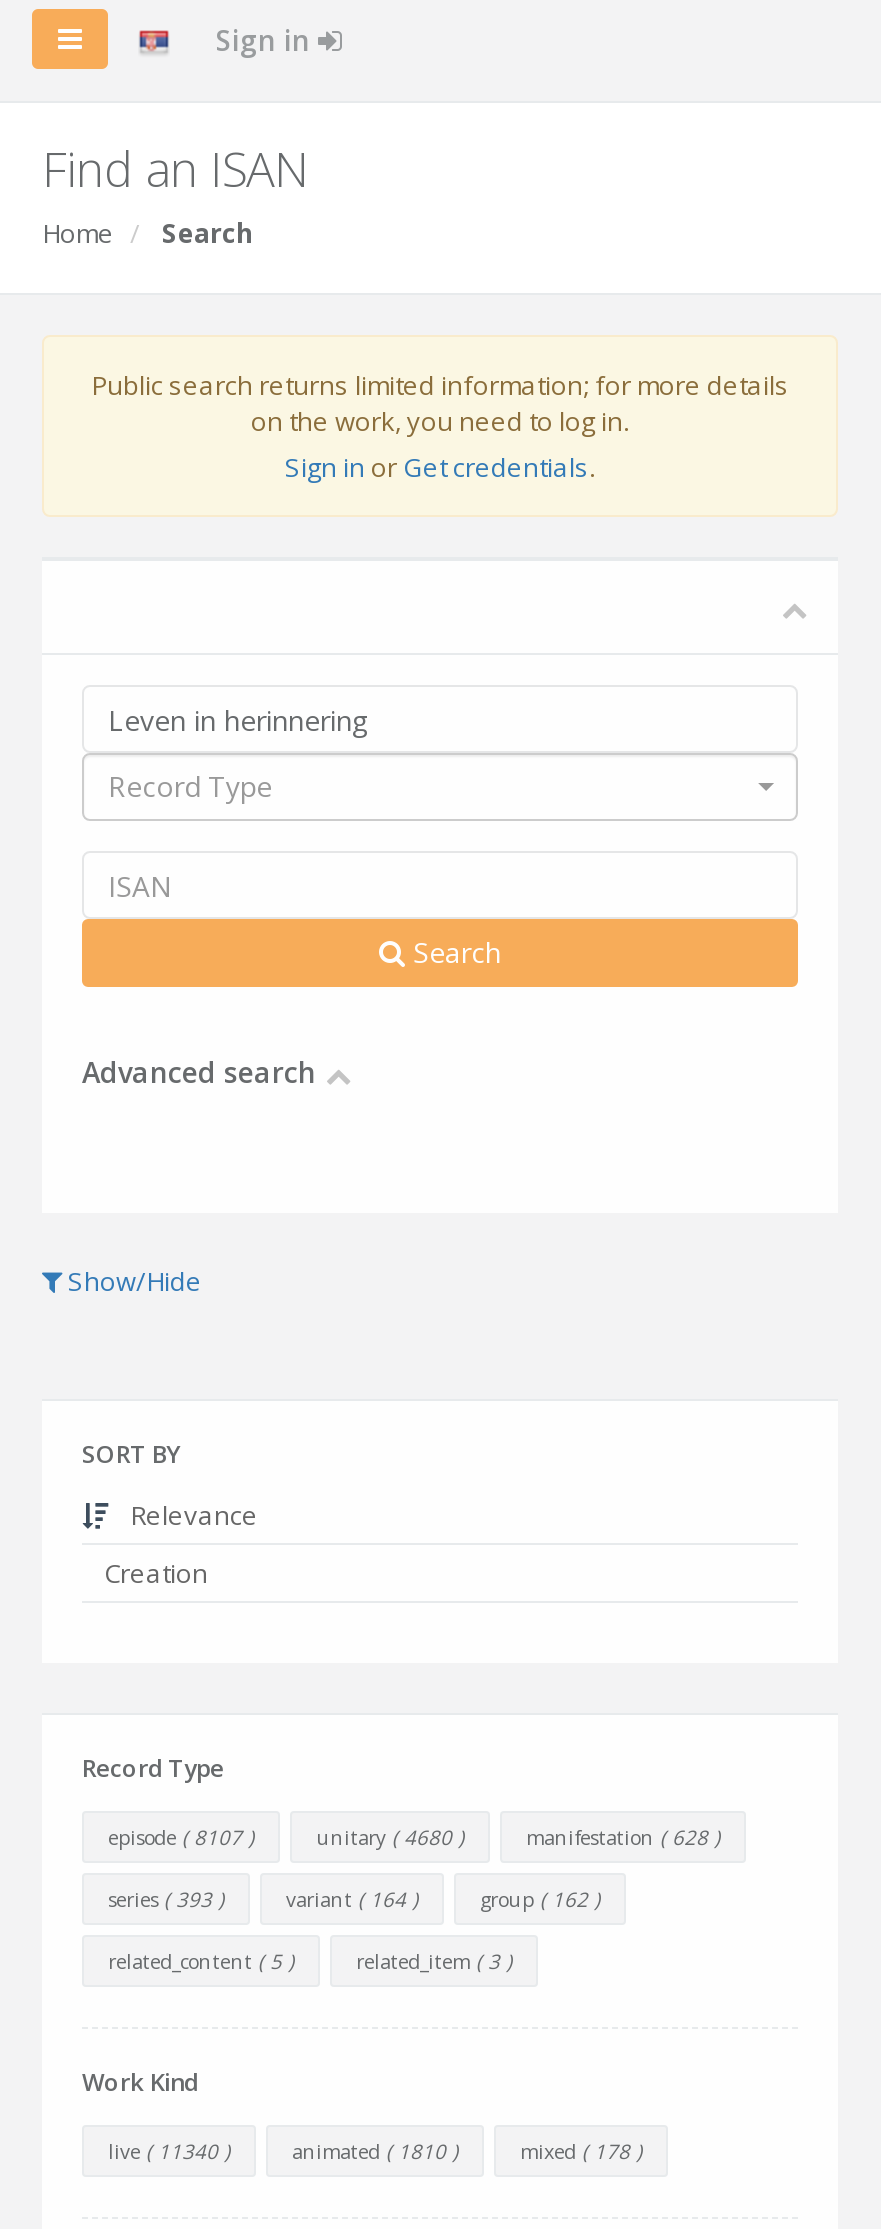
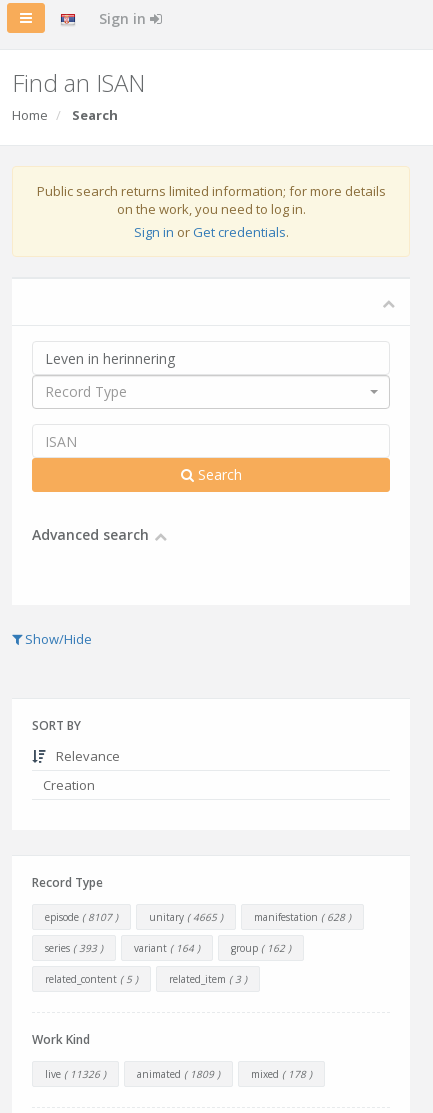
- unitary ( 4680 )
+ unitary ( 4665 )

- live ( 11340 )
+ live ( 11326 )

- animated ( 1810 )
+ animated ( 1809 )
